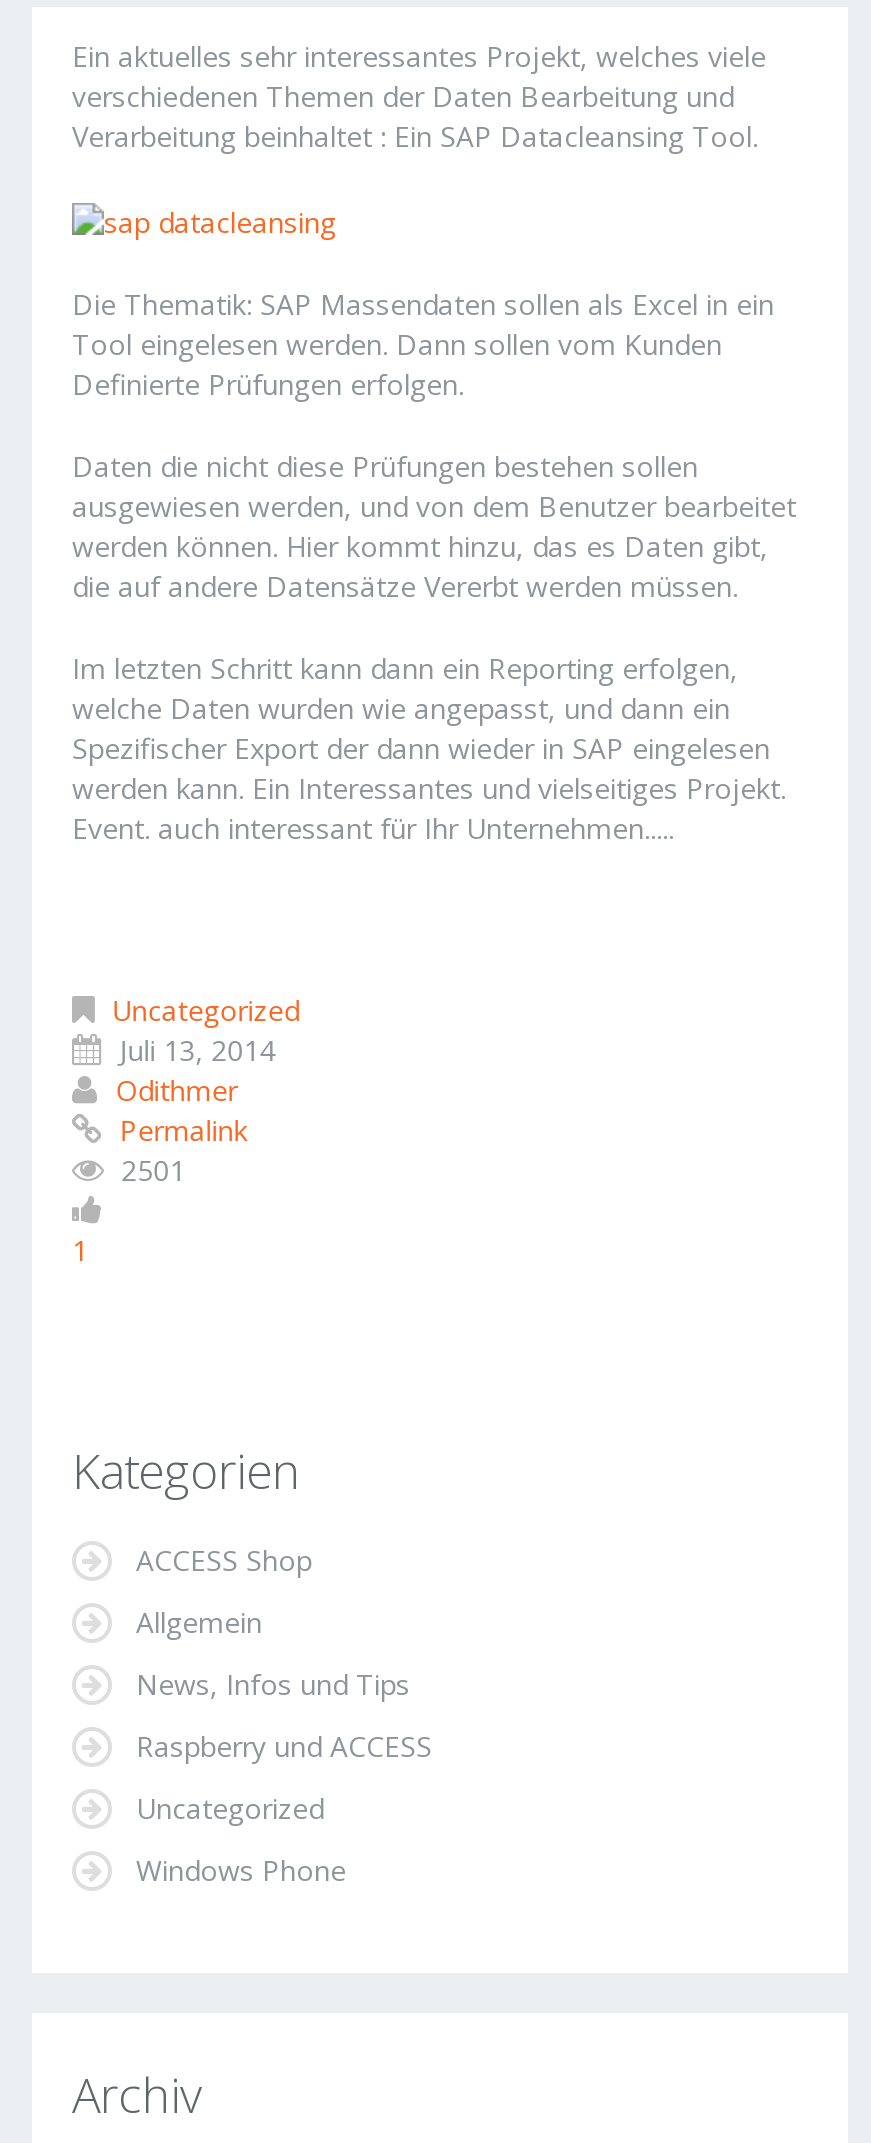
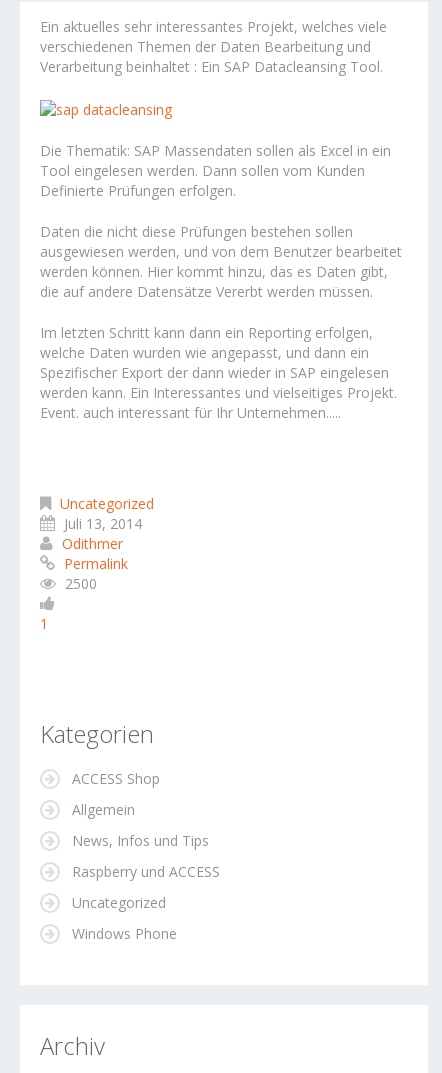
- 2501
+ 2500
